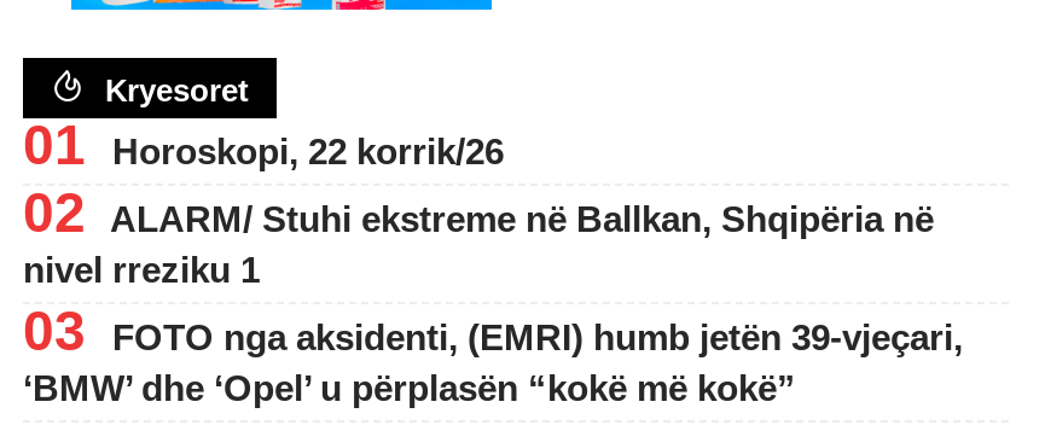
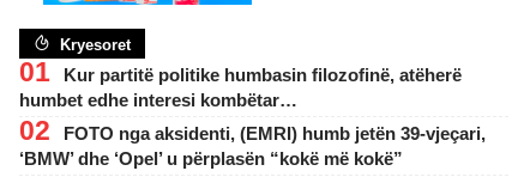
- Horoskopi, 22 korrik/26
- ALARM/ Stuhi ekstreme në Ballkan, Shqipëria në
- nivel rreziku 1
+ Kur partitë politike humbasin filozofinë, atëherë
+ humbet edhe interesi kombëtar…
